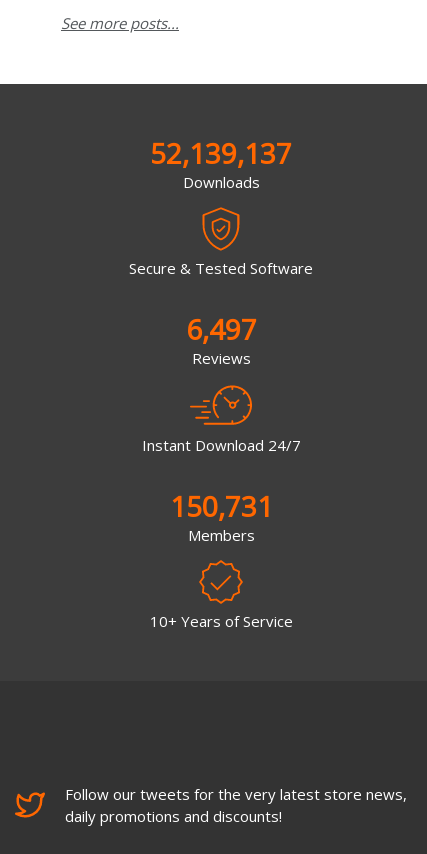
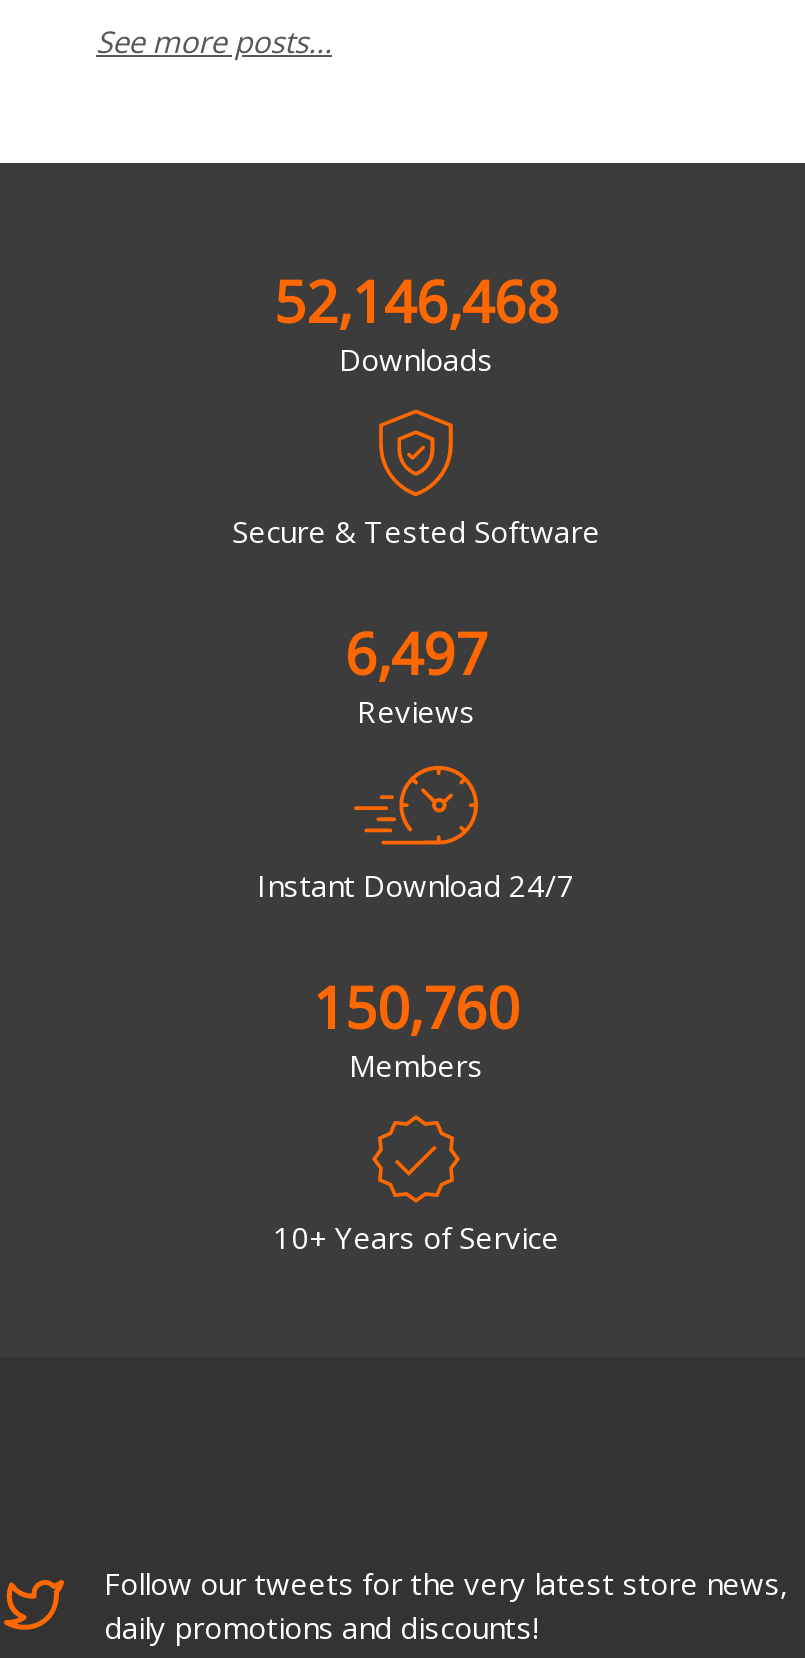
- 52,139,137
+ 52,146,468

- 150,731
+ 150,760
